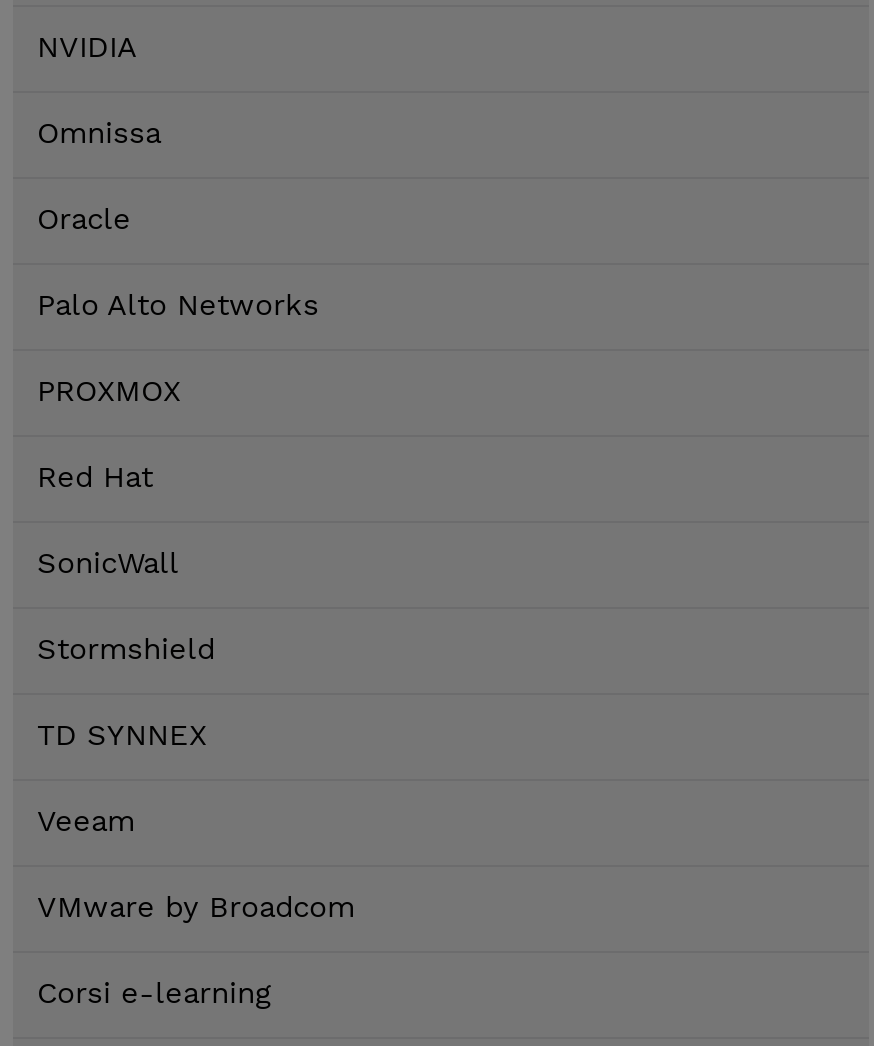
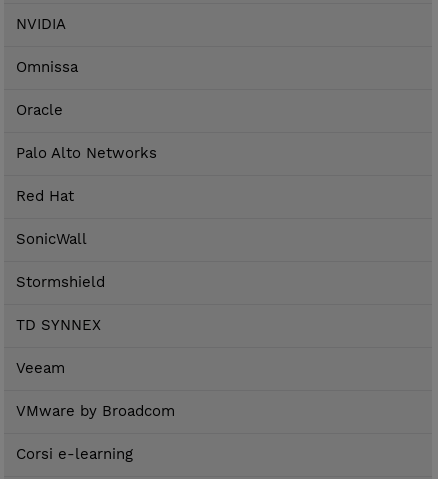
- PROXMOX
